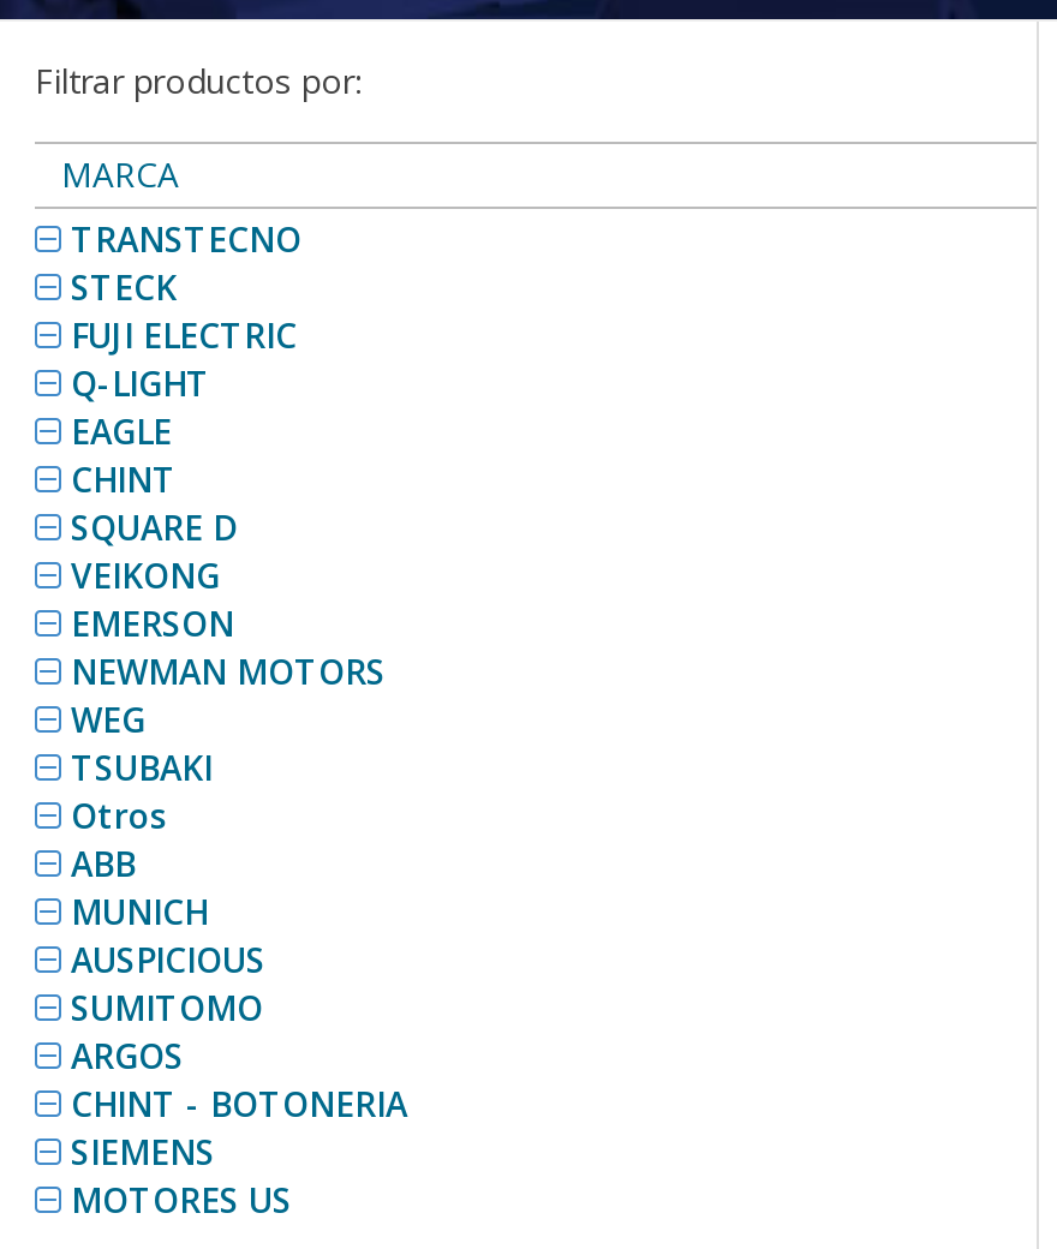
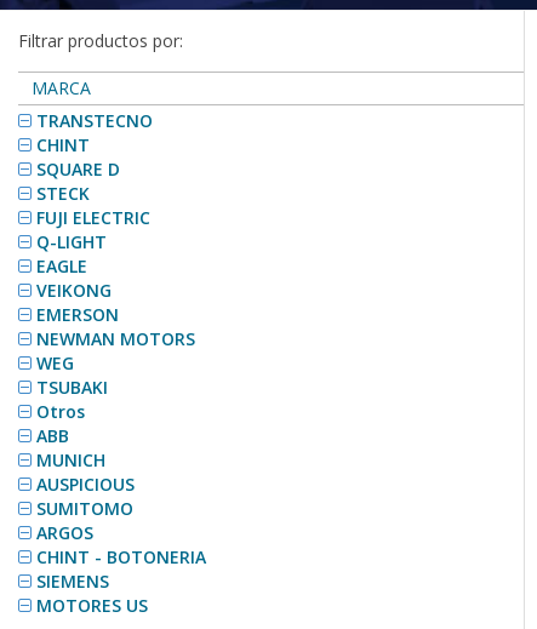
moved down: STECK | FUJI ELECTRIC | Q-LIGHT | EAGLE

moved up: CHINT | SQUARE D
